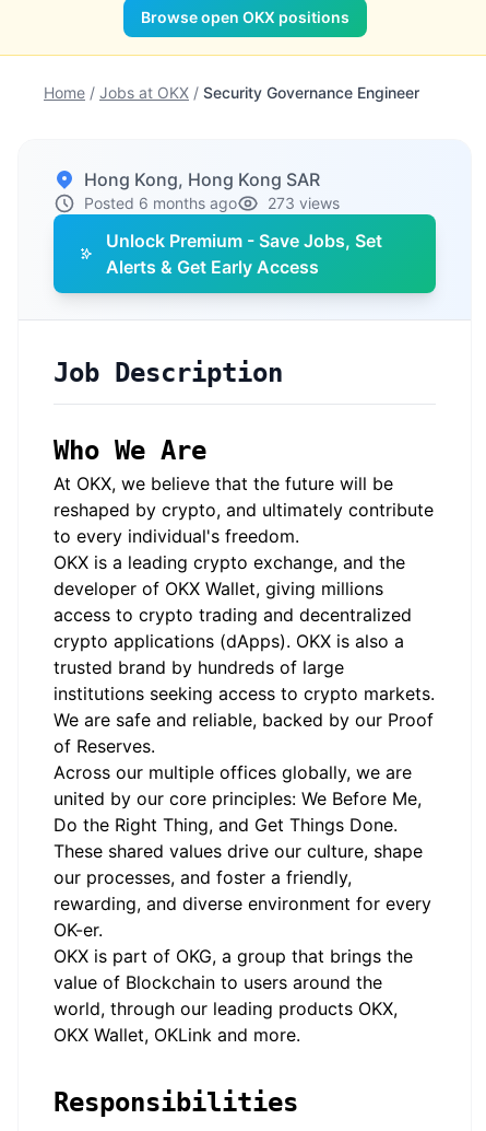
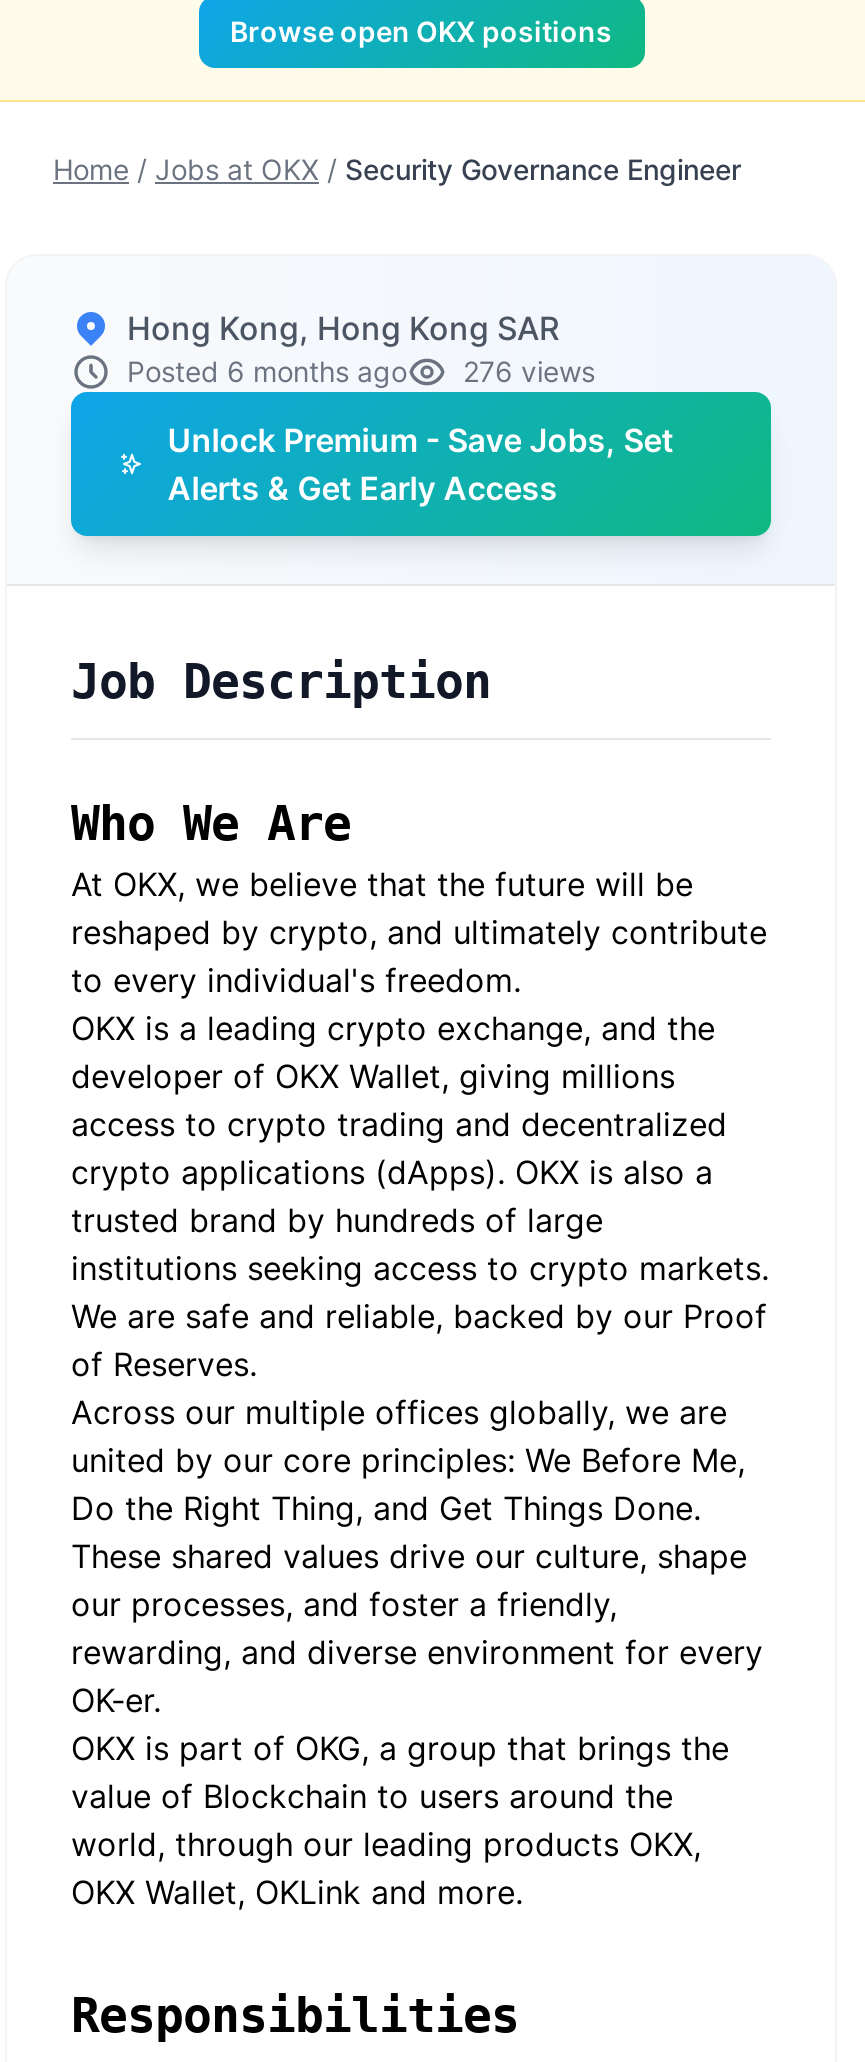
- Posted 6 months ago 273 views
+ Posted 6 months ago 276 views
